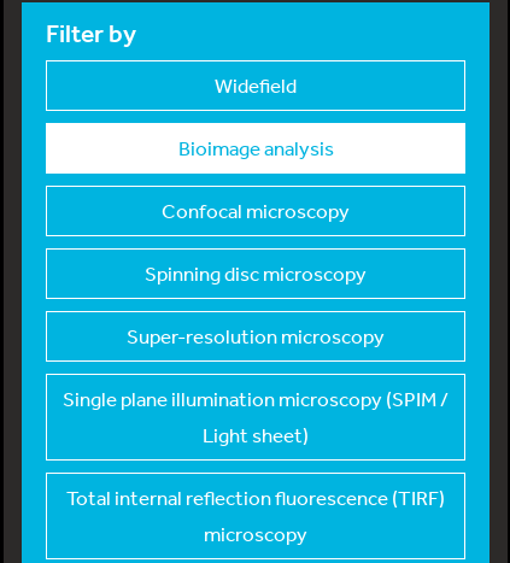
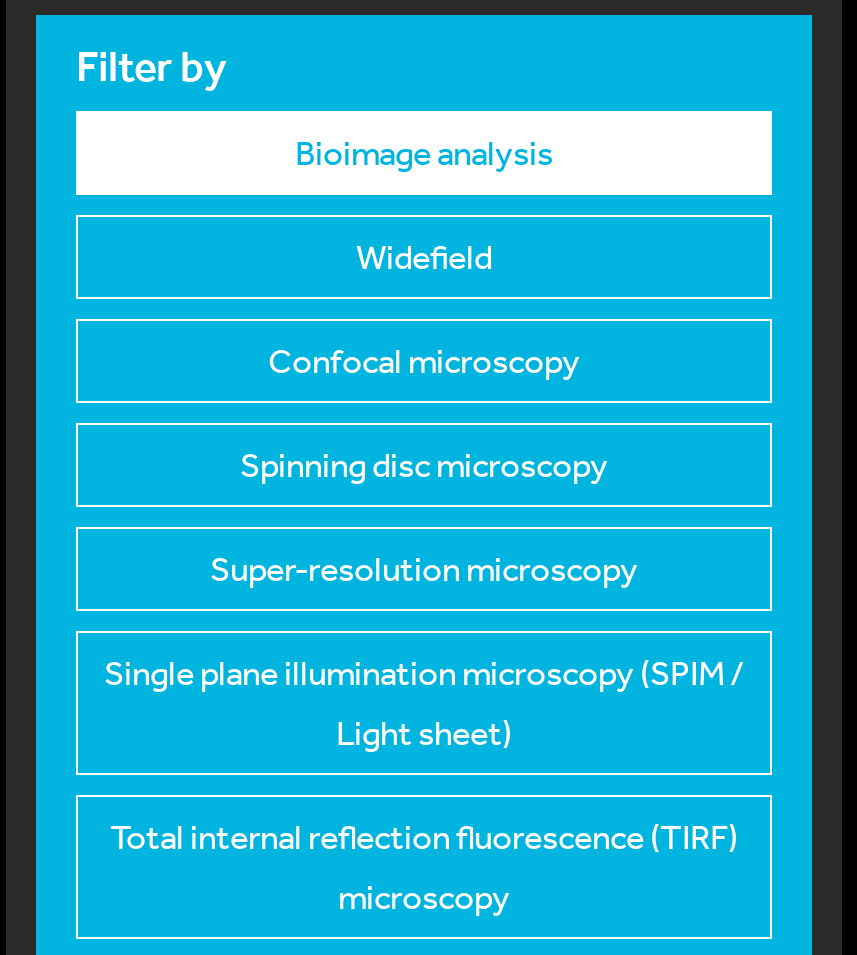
moved down: Widefield

moved up: Bioimage analysis
